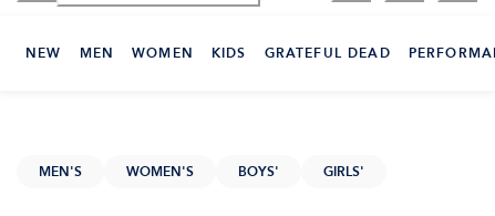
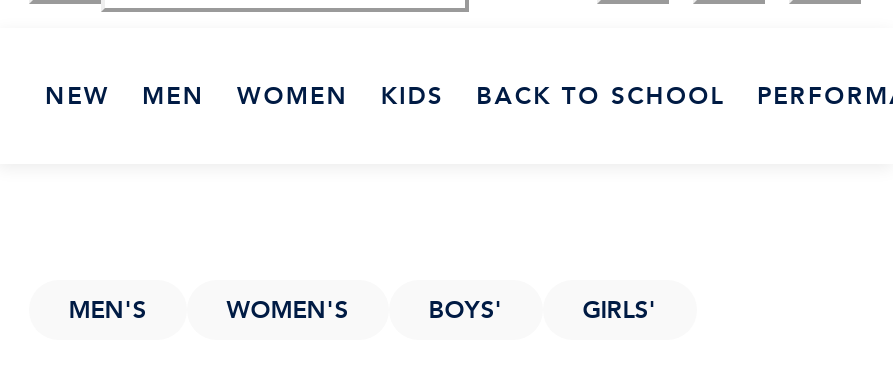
- GRATEFUL DEAD
+ BACK TO SCHOOL
